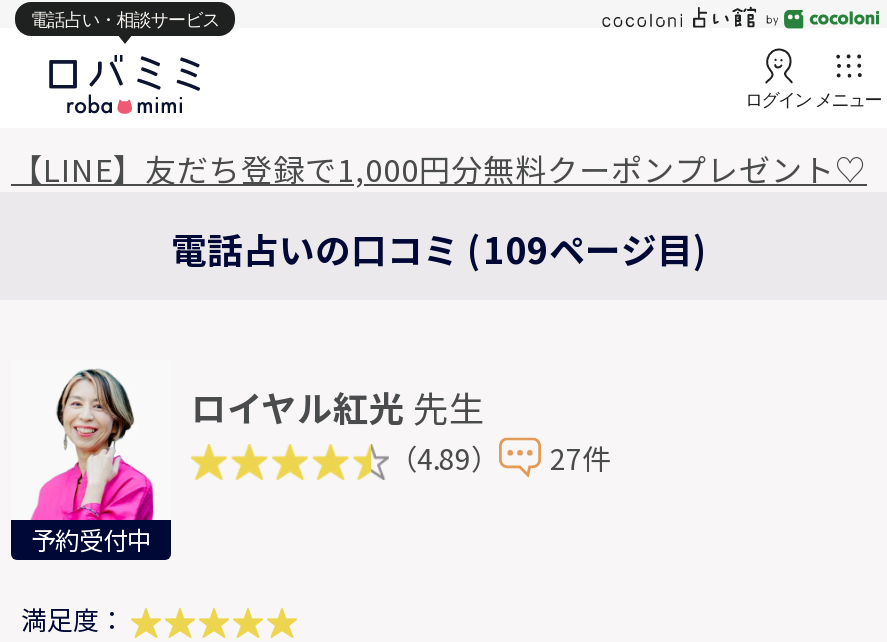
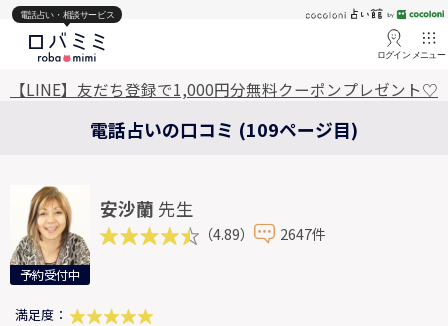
- [image]
- ロイヤル紅光先生
+ [image]
+ 安沙蘭先生

- （4.89） 27件
+ （4.89） 2647件
